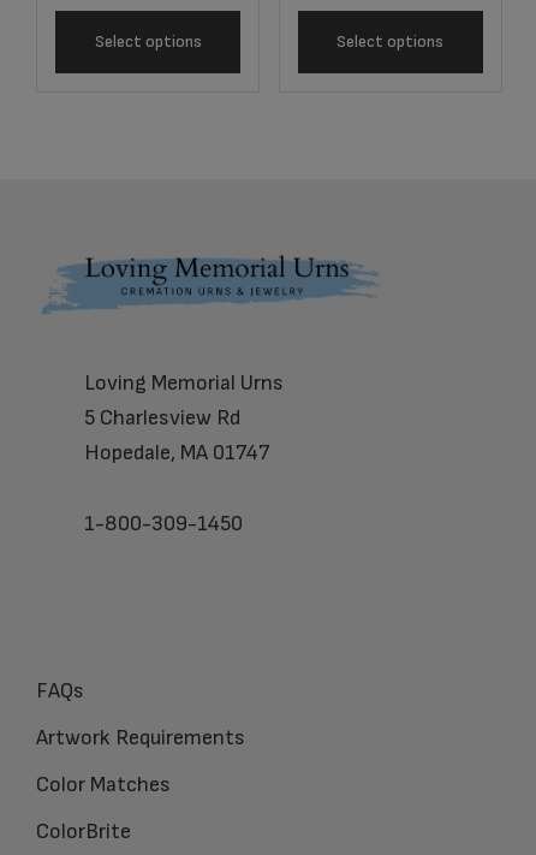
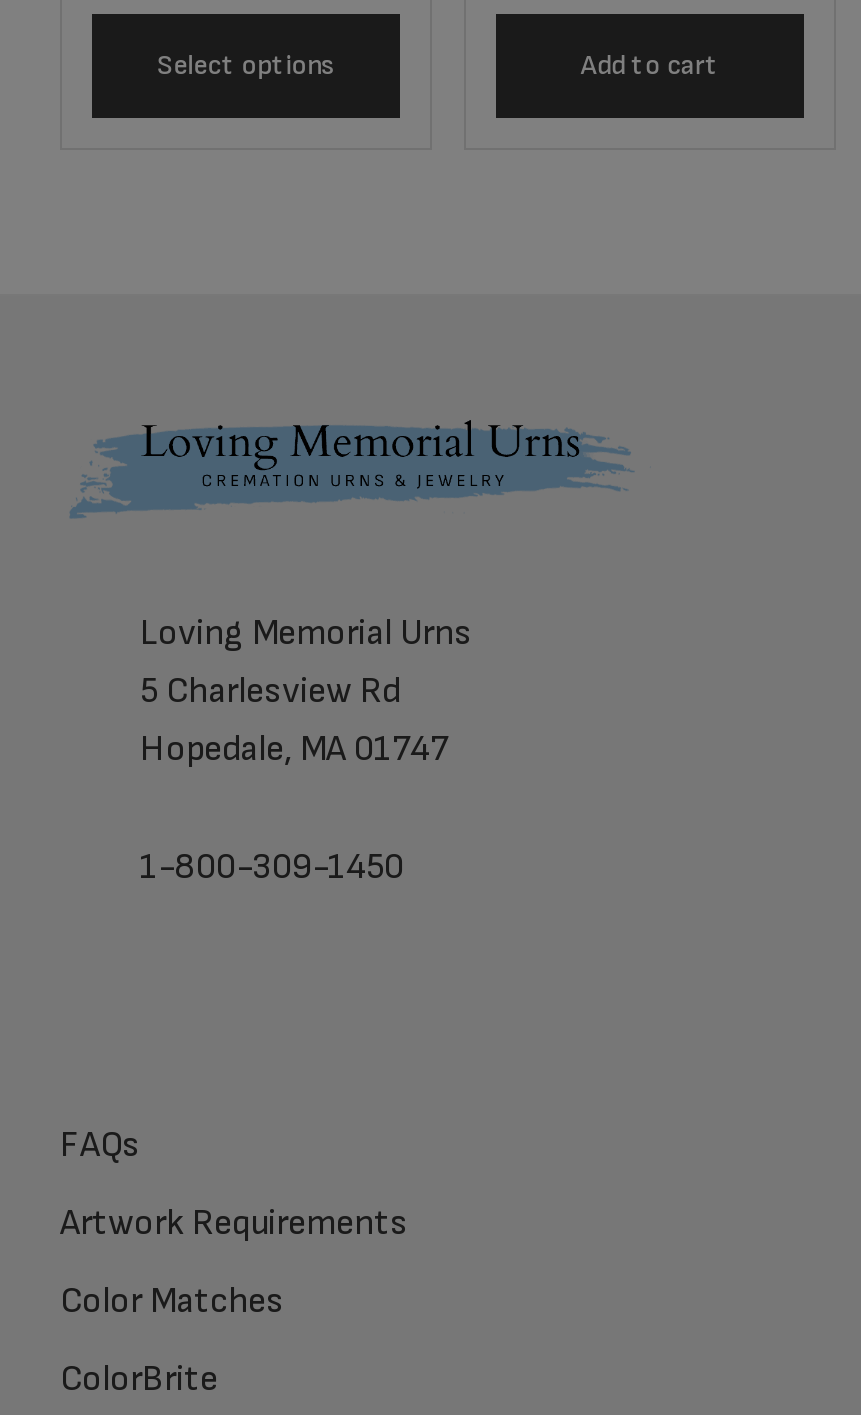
- Select options
+ Add to cart
